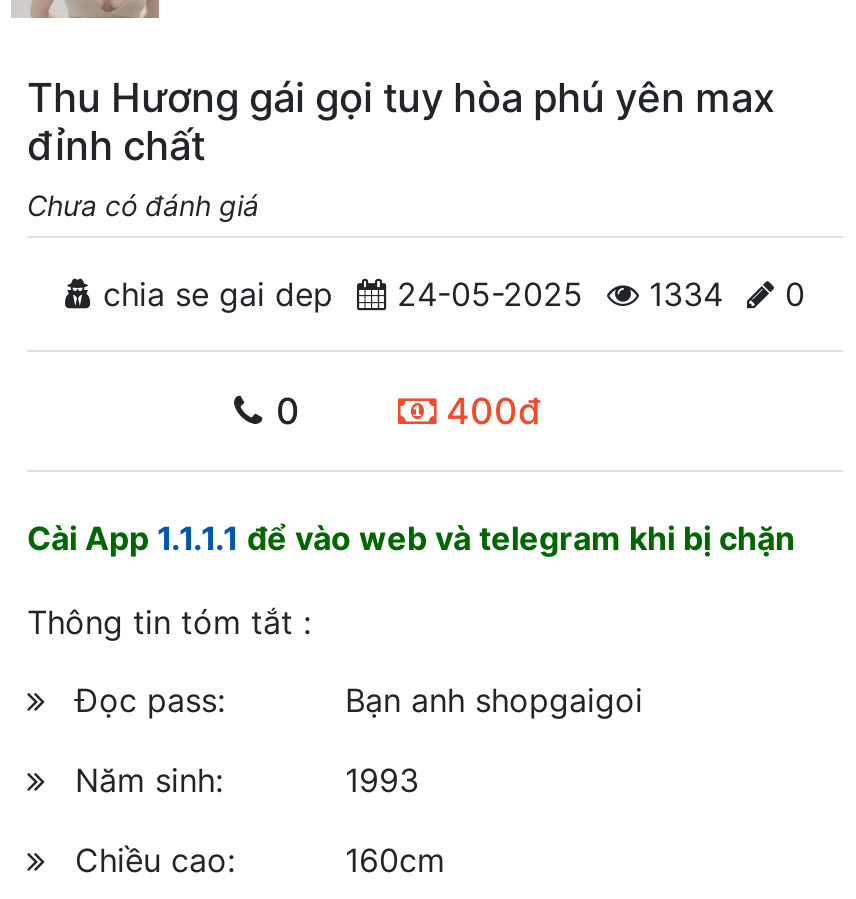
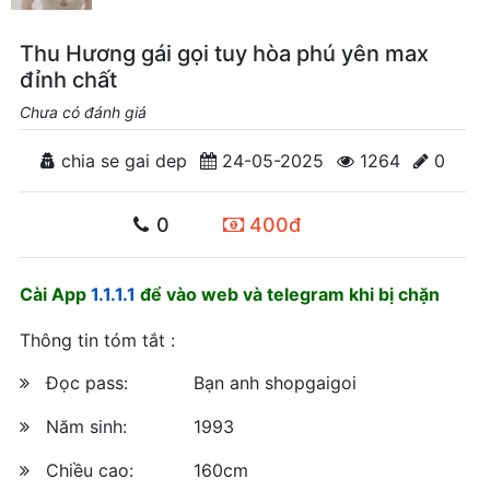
- chia se gai dep 24-05-2025 1334 0
+ chia se gai dep 24-05-2025 1264 0
